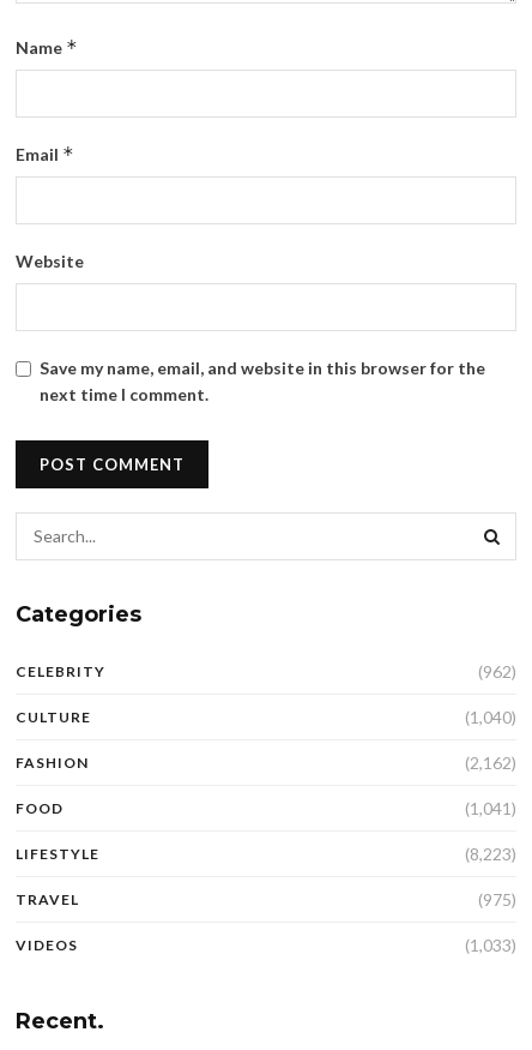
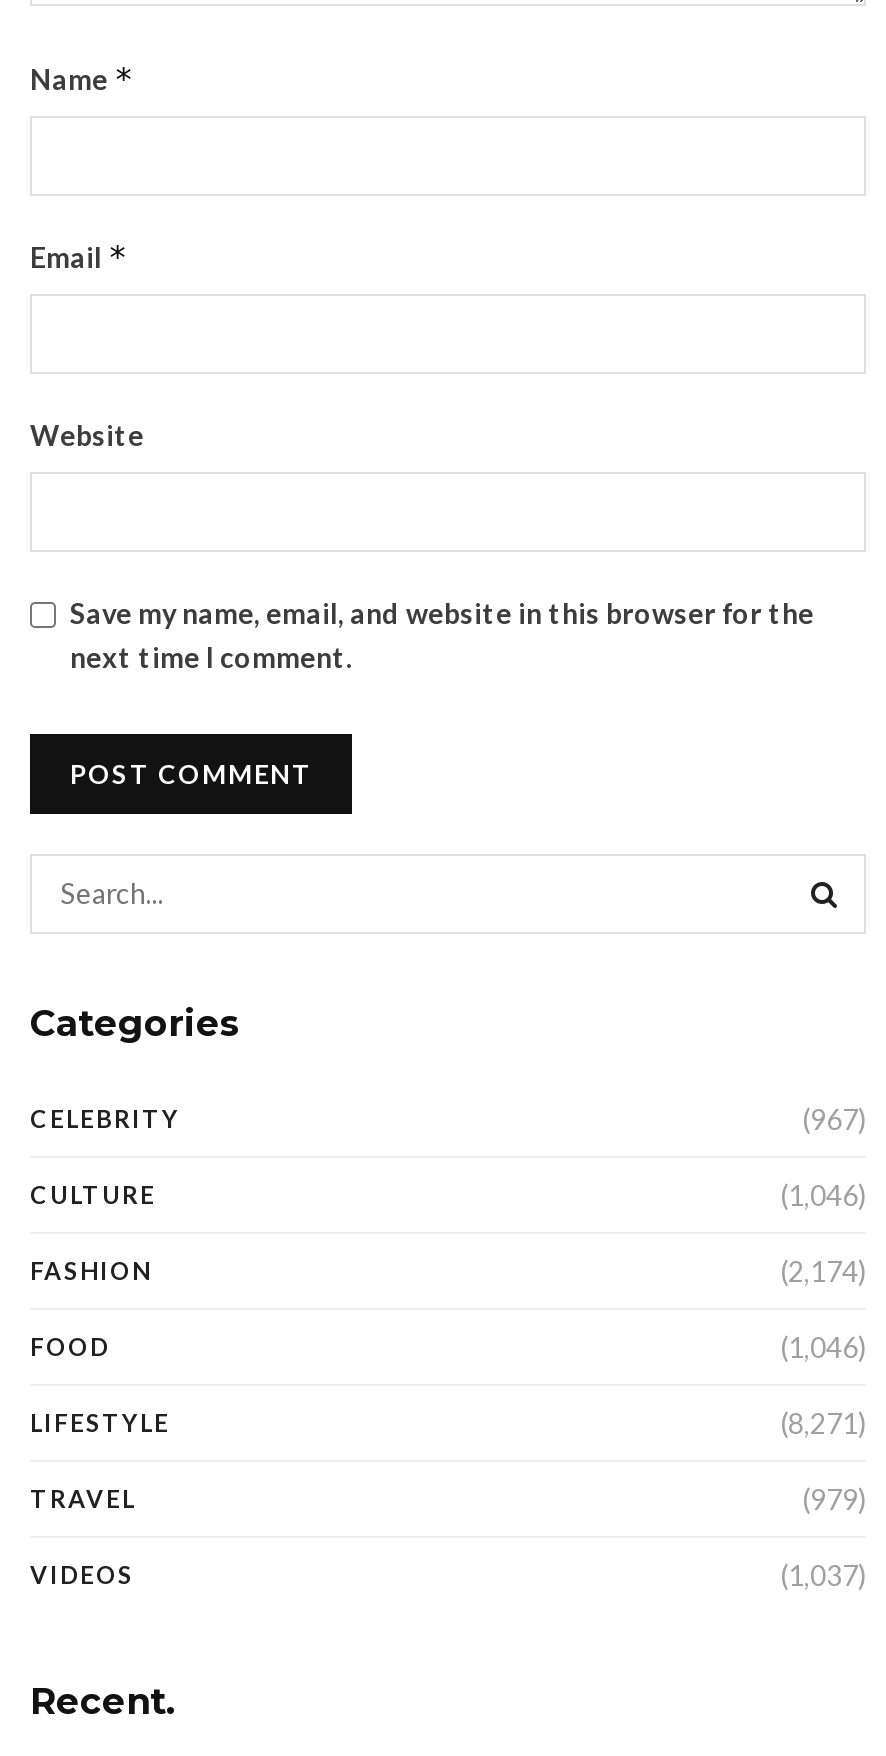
- (962)
+ (967)

- (1,040)
+ (1,046)

- (2,162)
+ (2,174)

- (1,041)
+ (1,046)

- (8,223)
+ (8,271)

- (975)
+ (979)

- (1,033)
+ (1,037)
